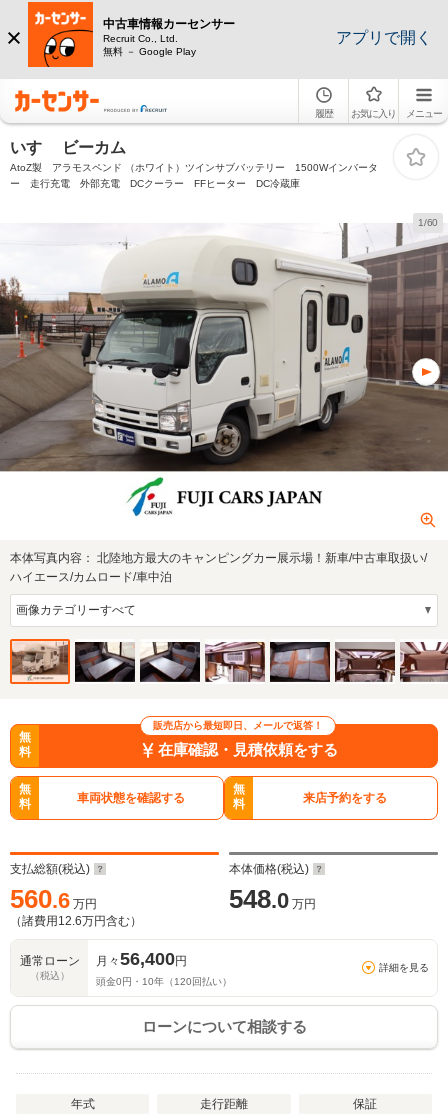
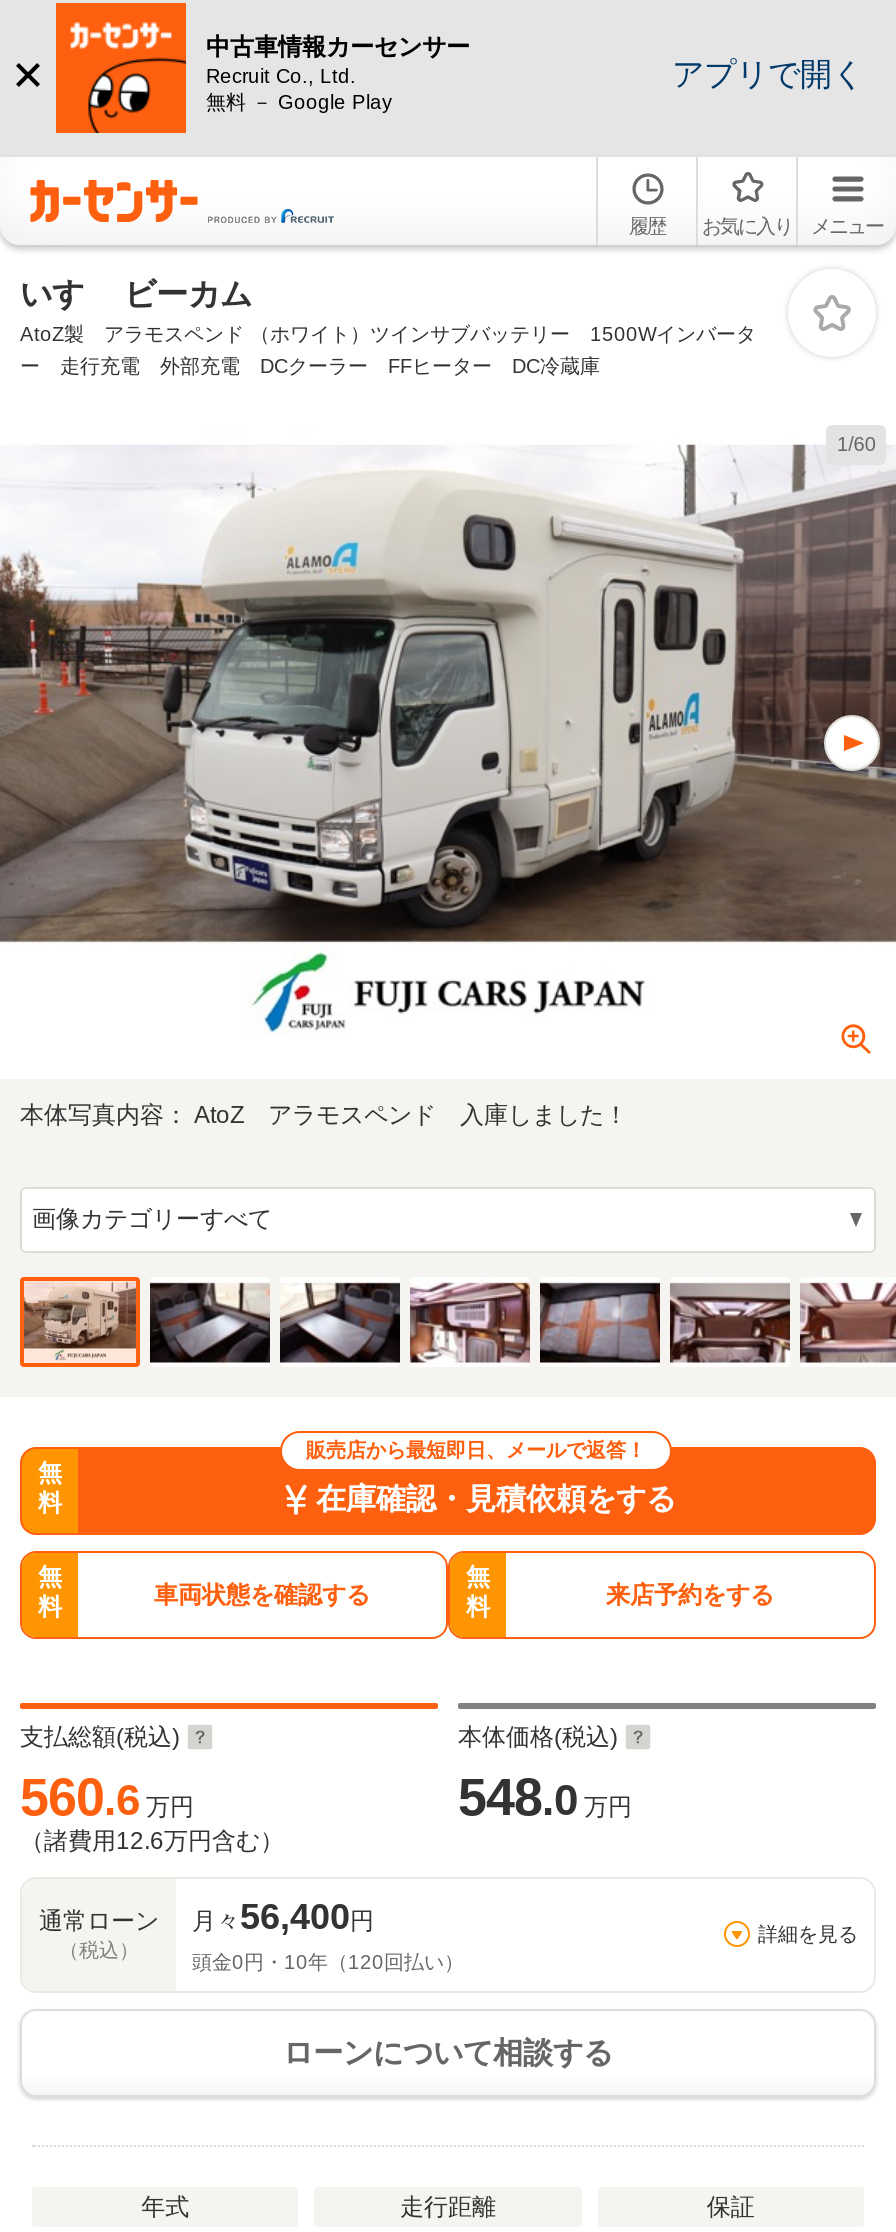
- 本体写真内容：北陸地方最大のキャンピングカー展示場！新車/中古車取扱い/
- ハイエース/カムロード/車中泊
+ 本体写真内容：AtoZ アラモスペンド 入庫しました！
